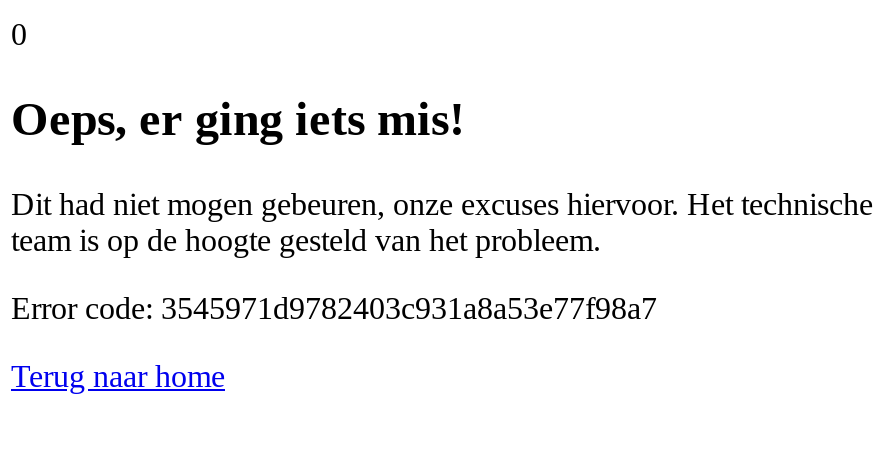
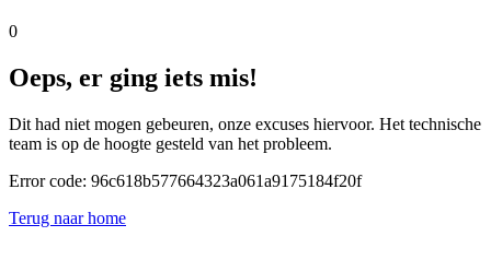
- Error code: 3545971d9782403c931a8a53e77f98a7
+ Error code: 96c618b577664323a061a9175184f20f
